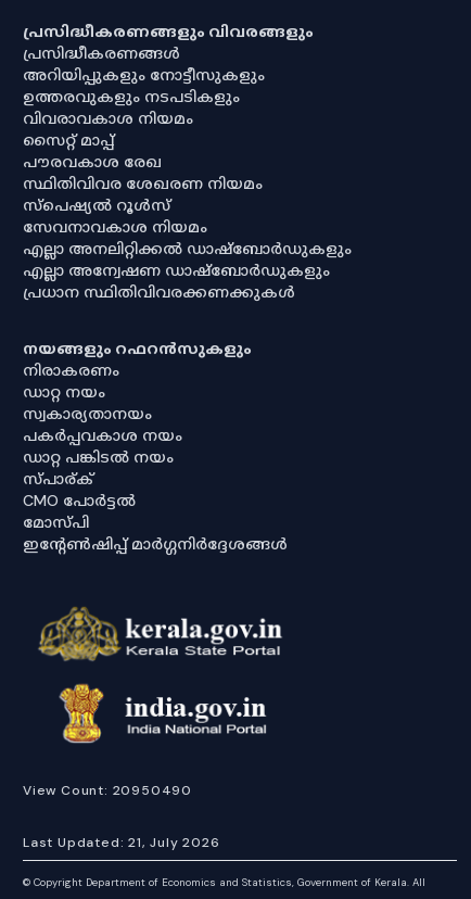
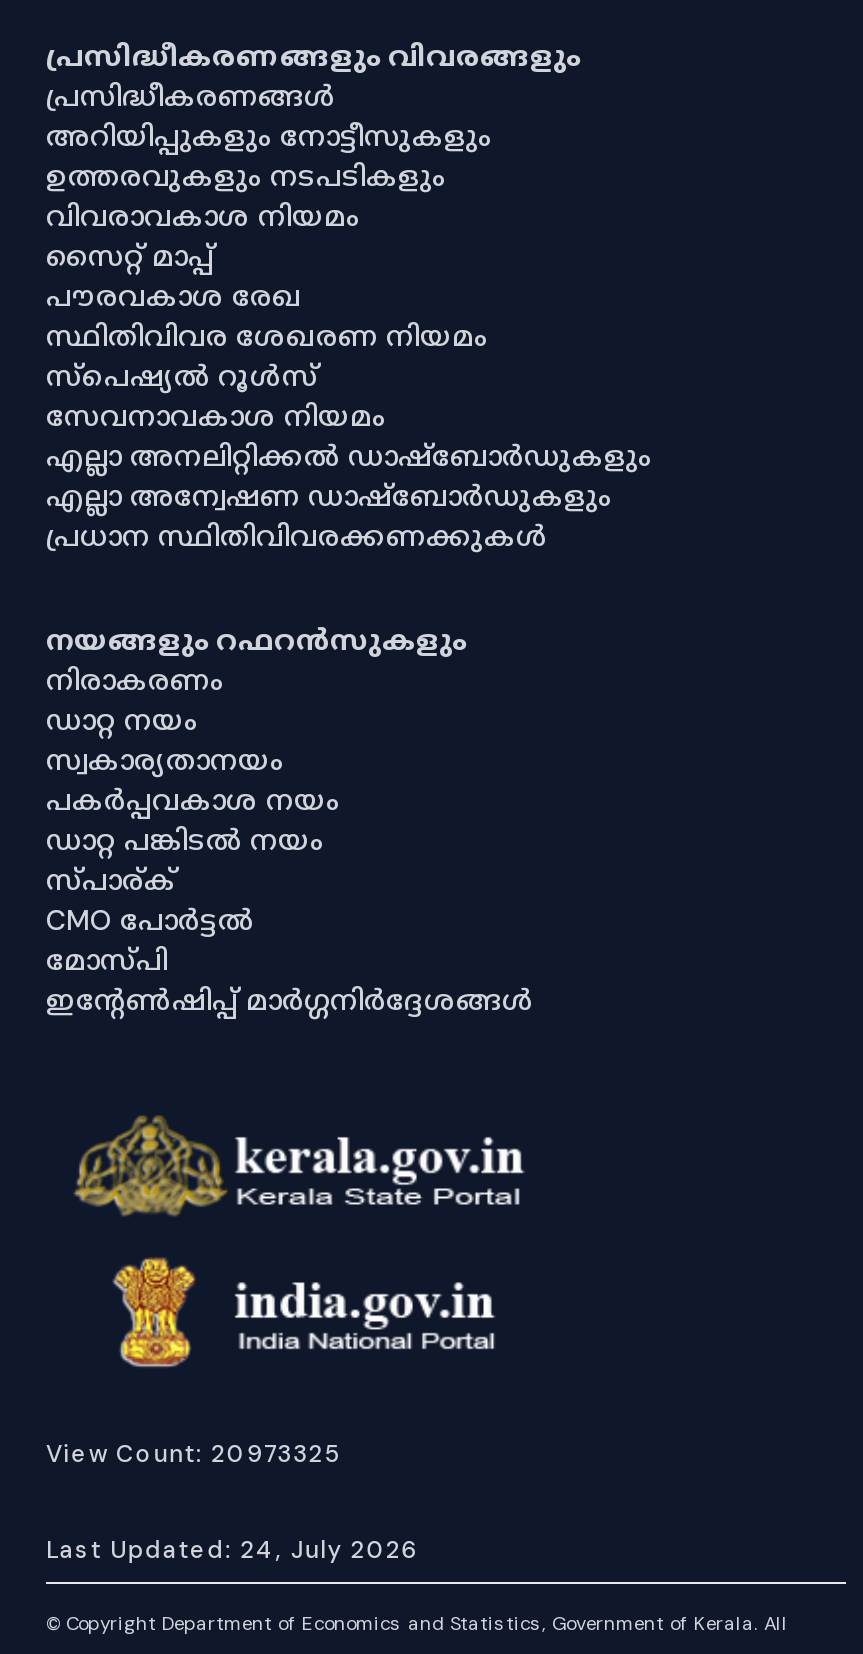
- View Count: 20950490
+ View Count: 20973325

- Last Updated: 21, July 2026
+ Last Updated: 24, July 2026
